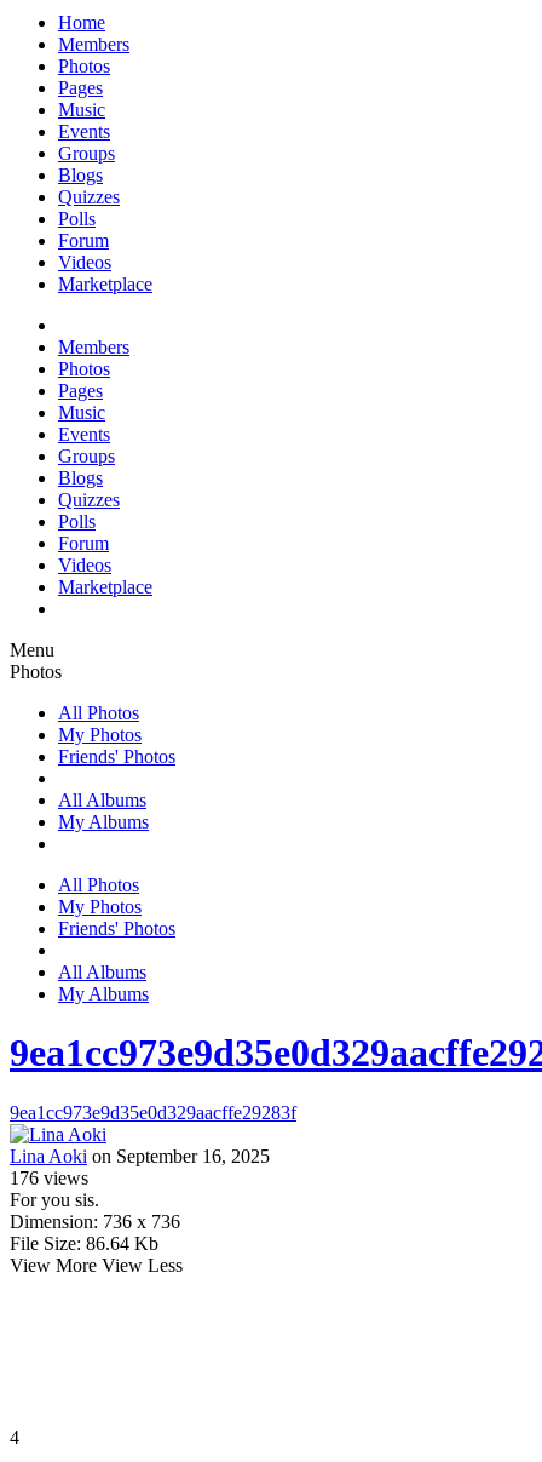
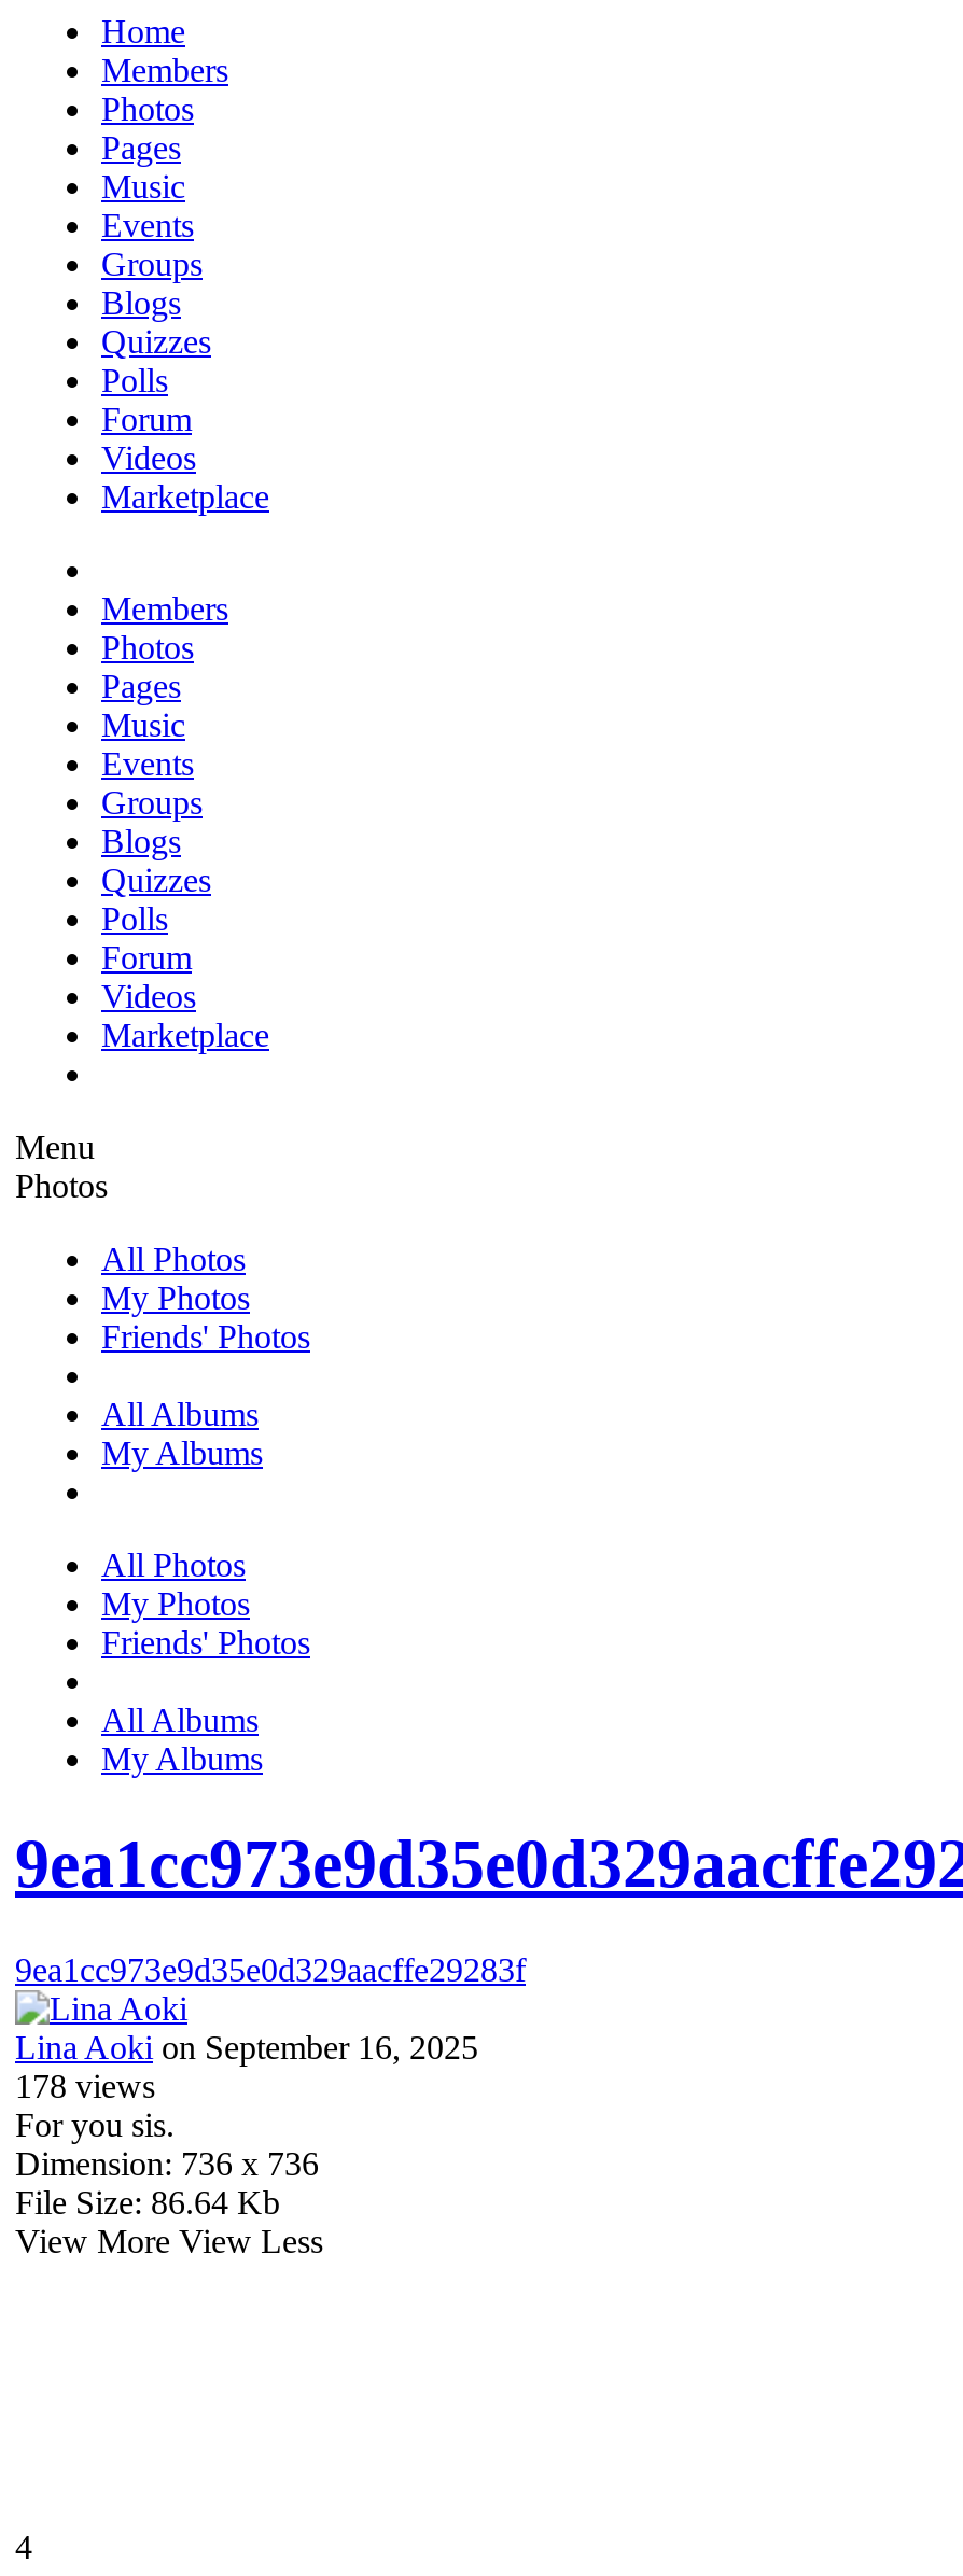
- 176 views
+ 178 views
